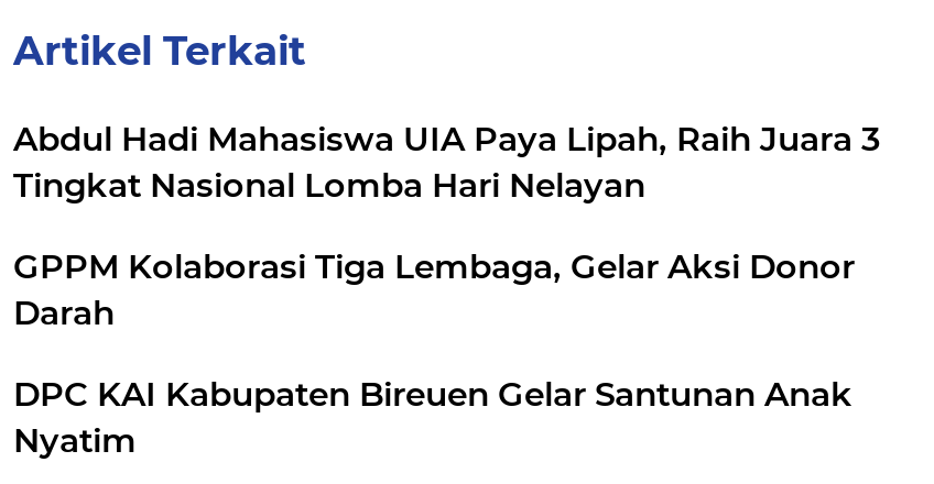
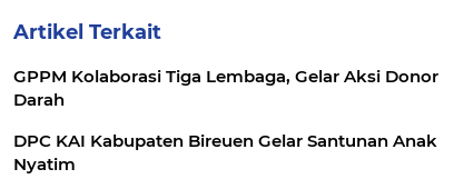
- Abdul Hadi Mahasiswa UIA Paya Lipah, Raih Juara 3
- Tingkat Nasional Lomba Hari Nelayan
